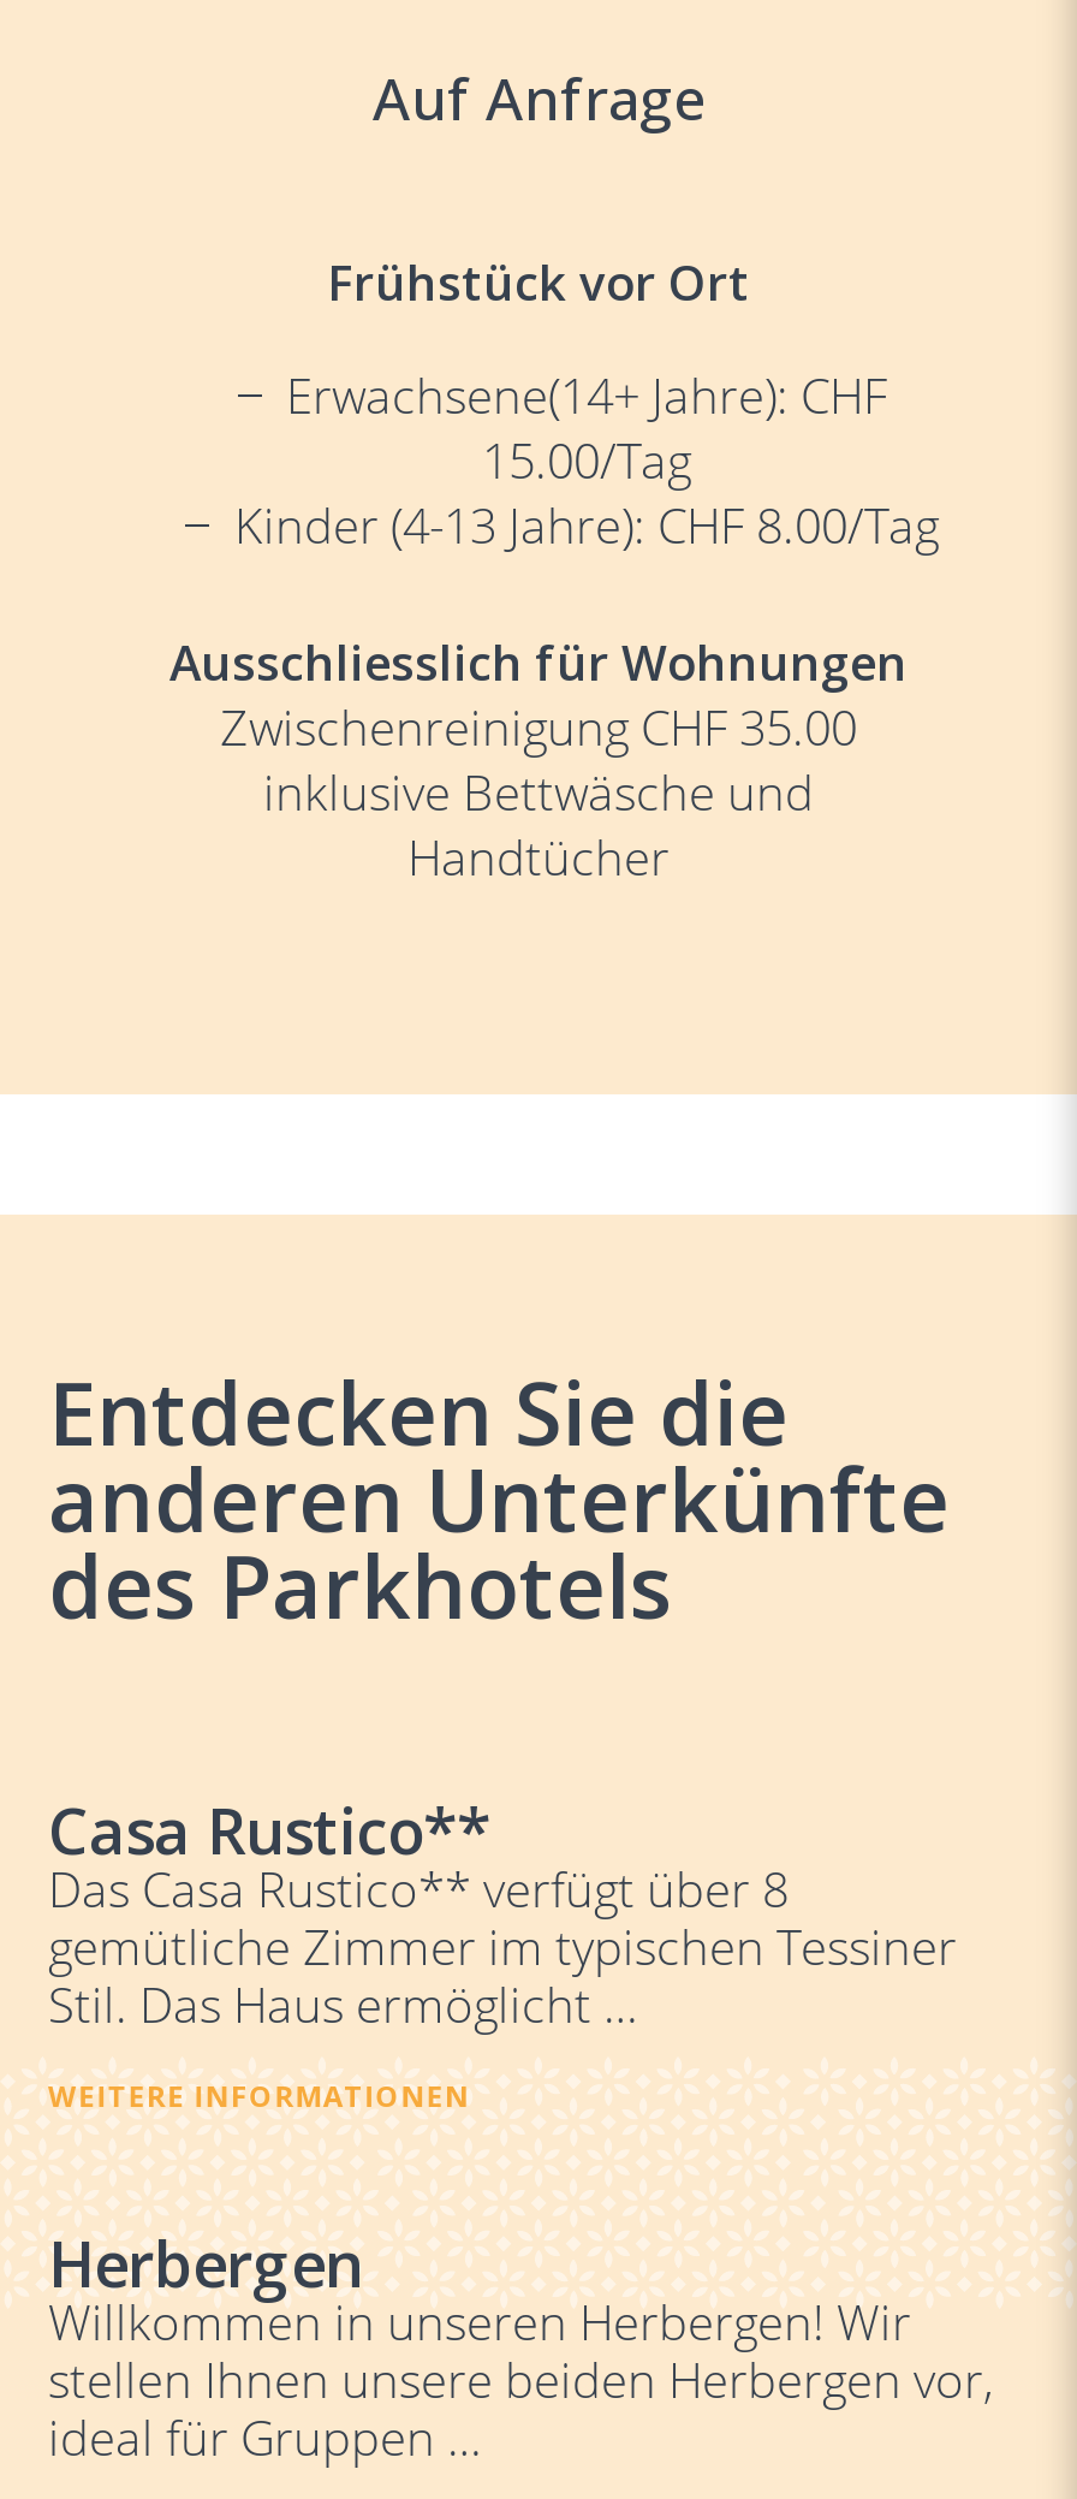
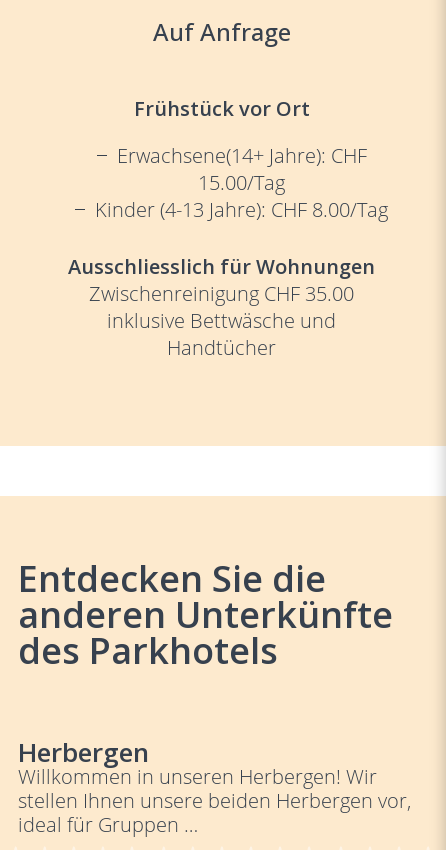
- Casa Rustico**
- Das Casa Rustico** verfügt über 8
- gemütliche Zimmer im typischen Tessiner
- Stil. Das Haus ermöglicht …
- WEITERE INFORMATIONEN
